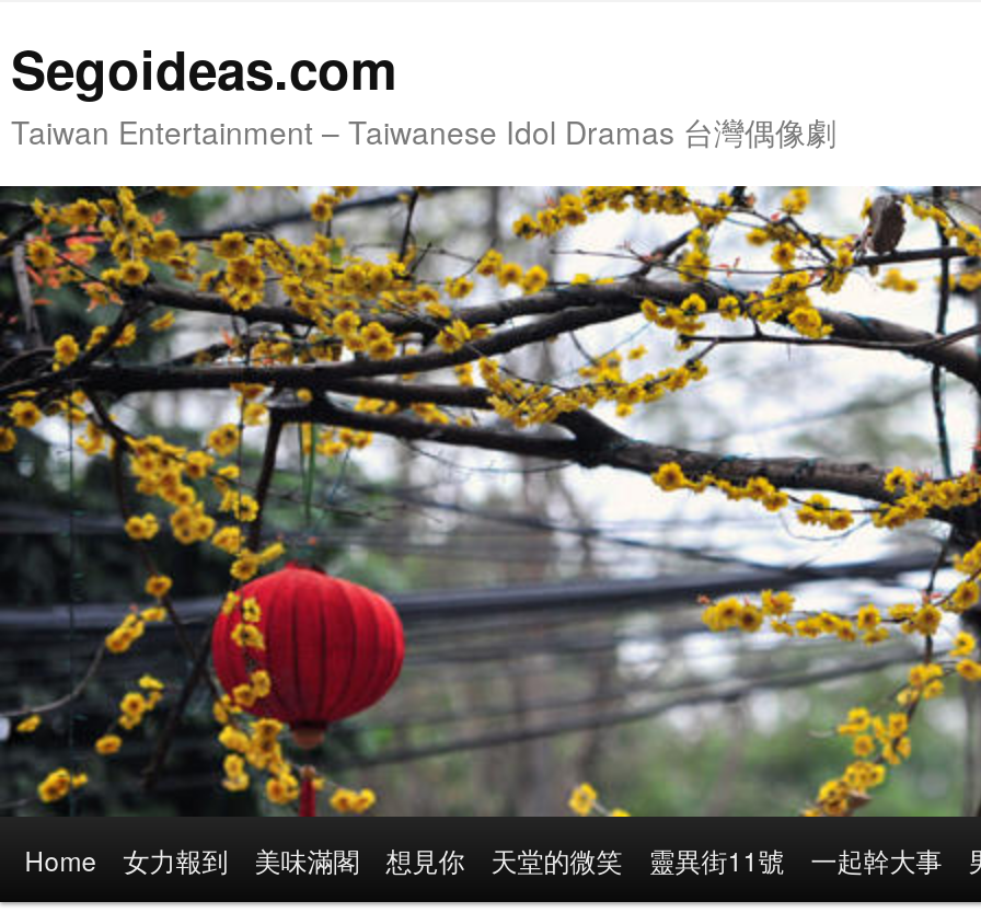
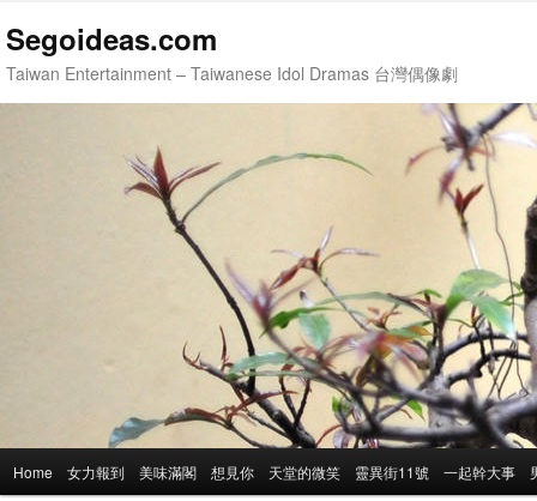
- [image]
+ [image]
